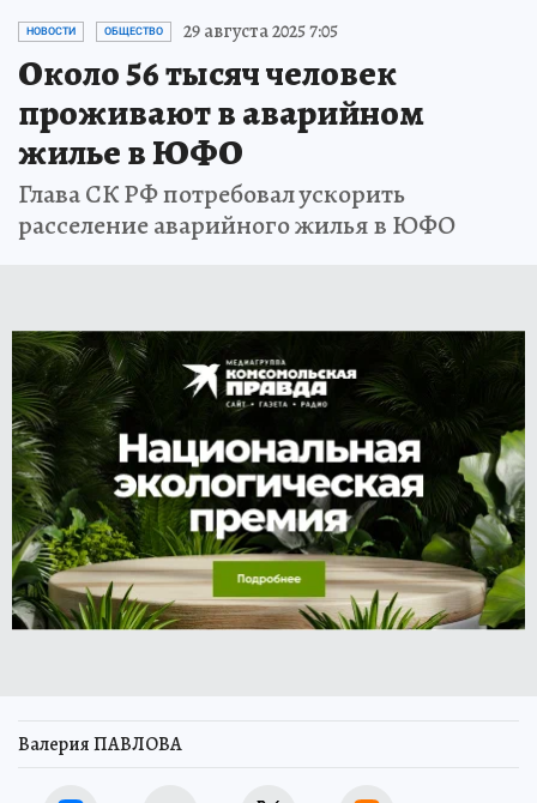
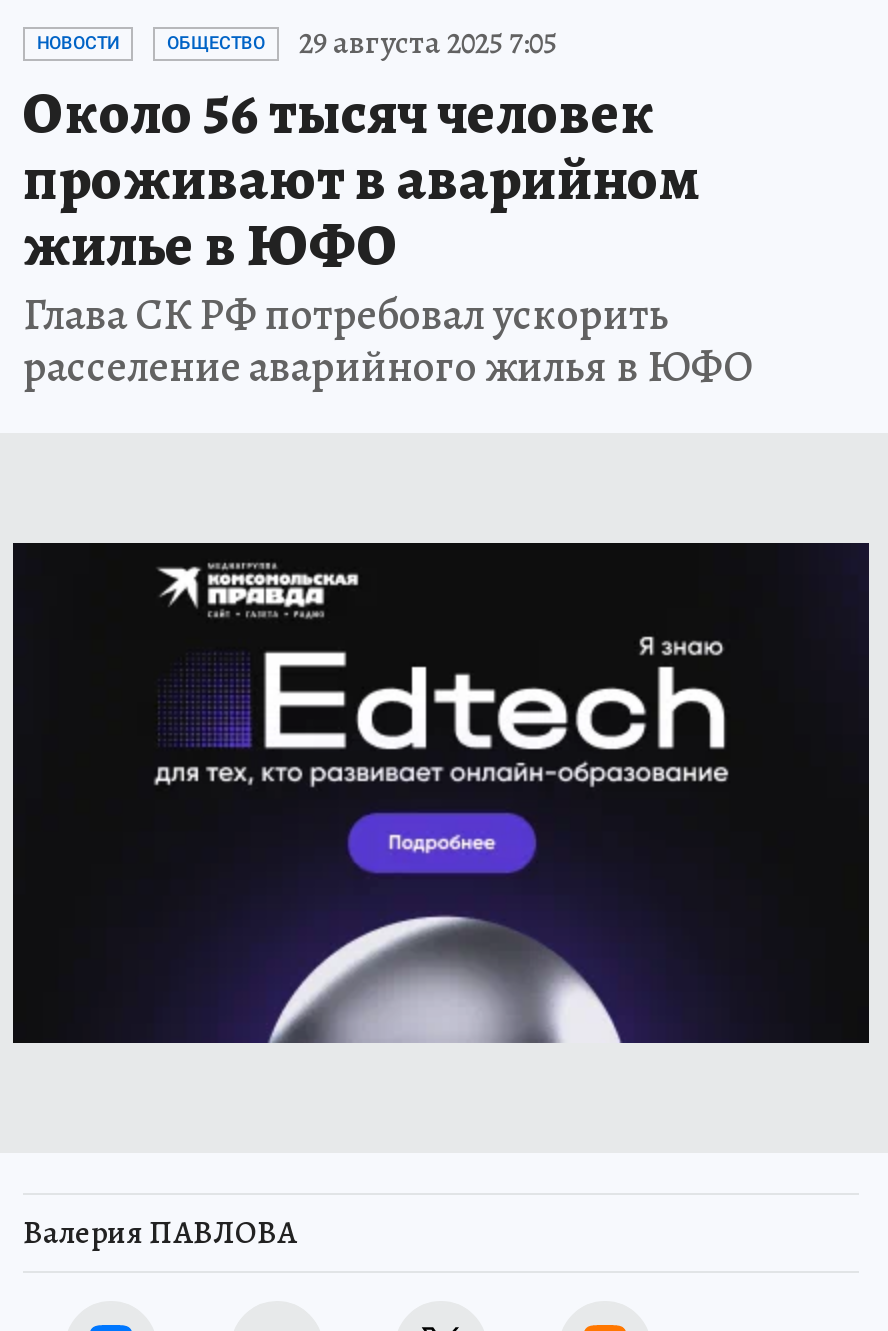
- [image]
+ [image]
